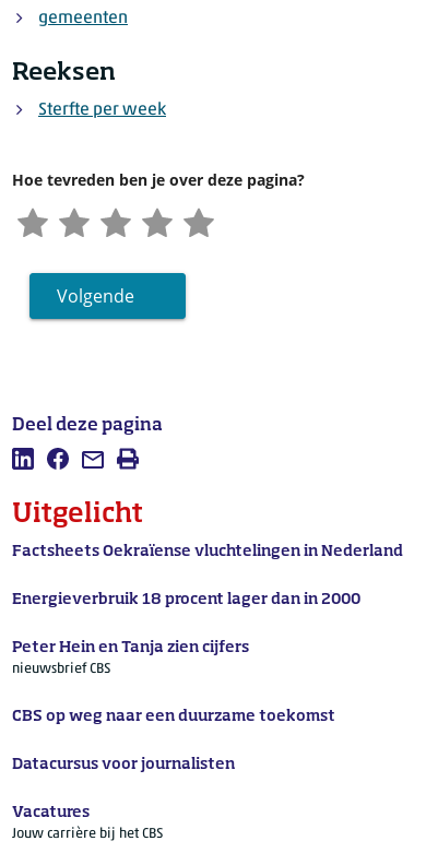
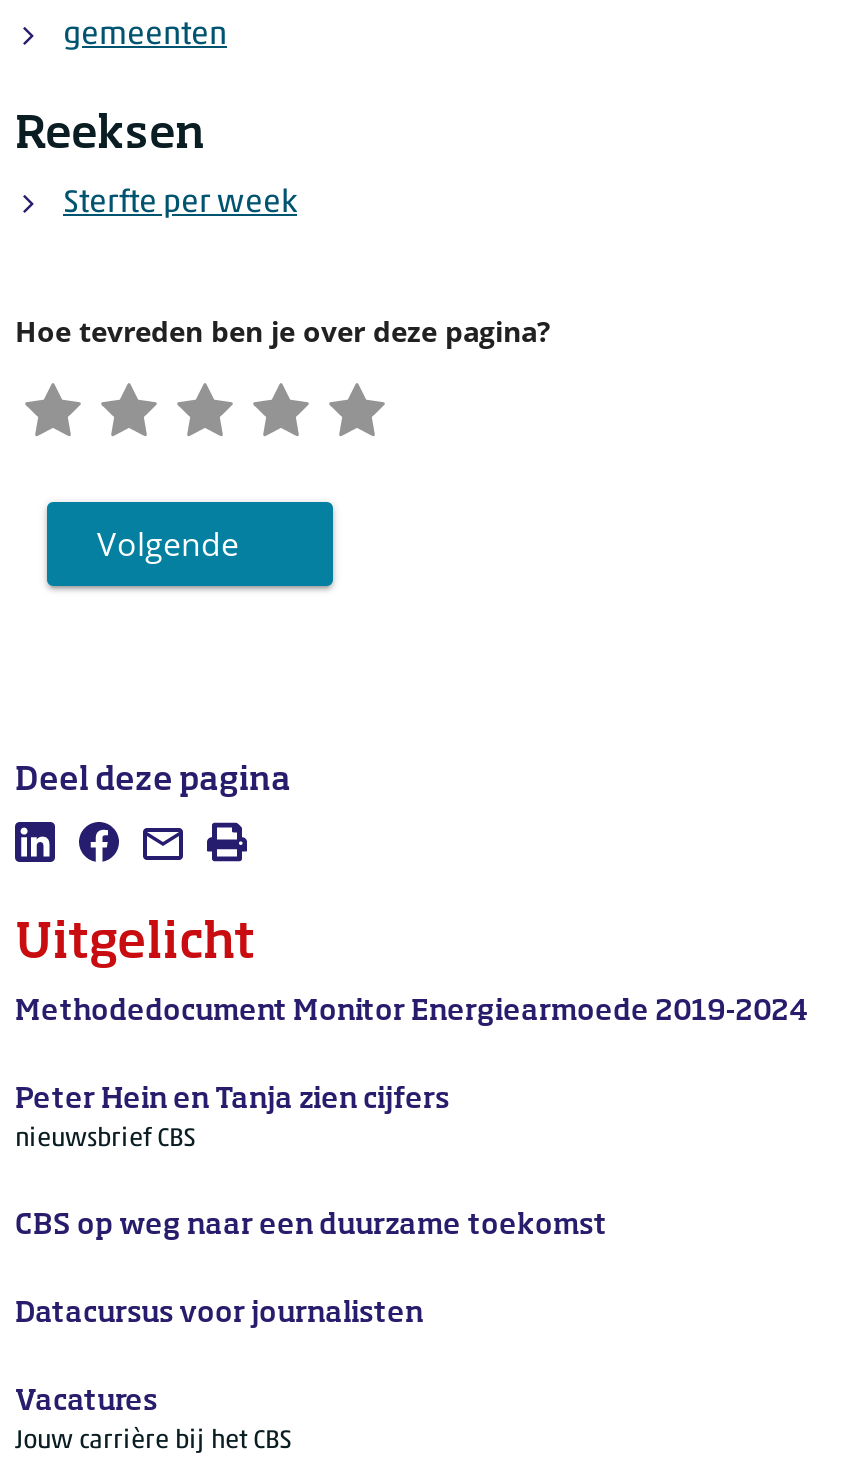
- Factsheets Oekraïense vluchtelingen in Nederland
- Energieverbruik 18 procent lager dan in 2000
+ Methodedocument Monitor Energiearmoede 2019-2024
